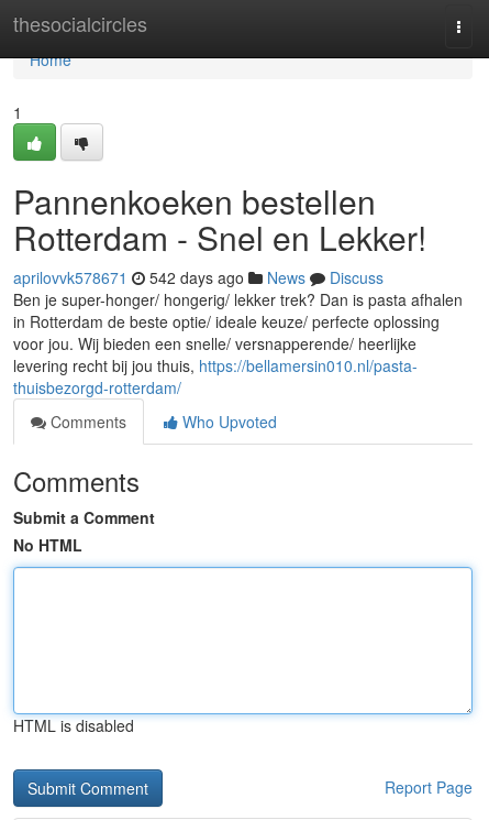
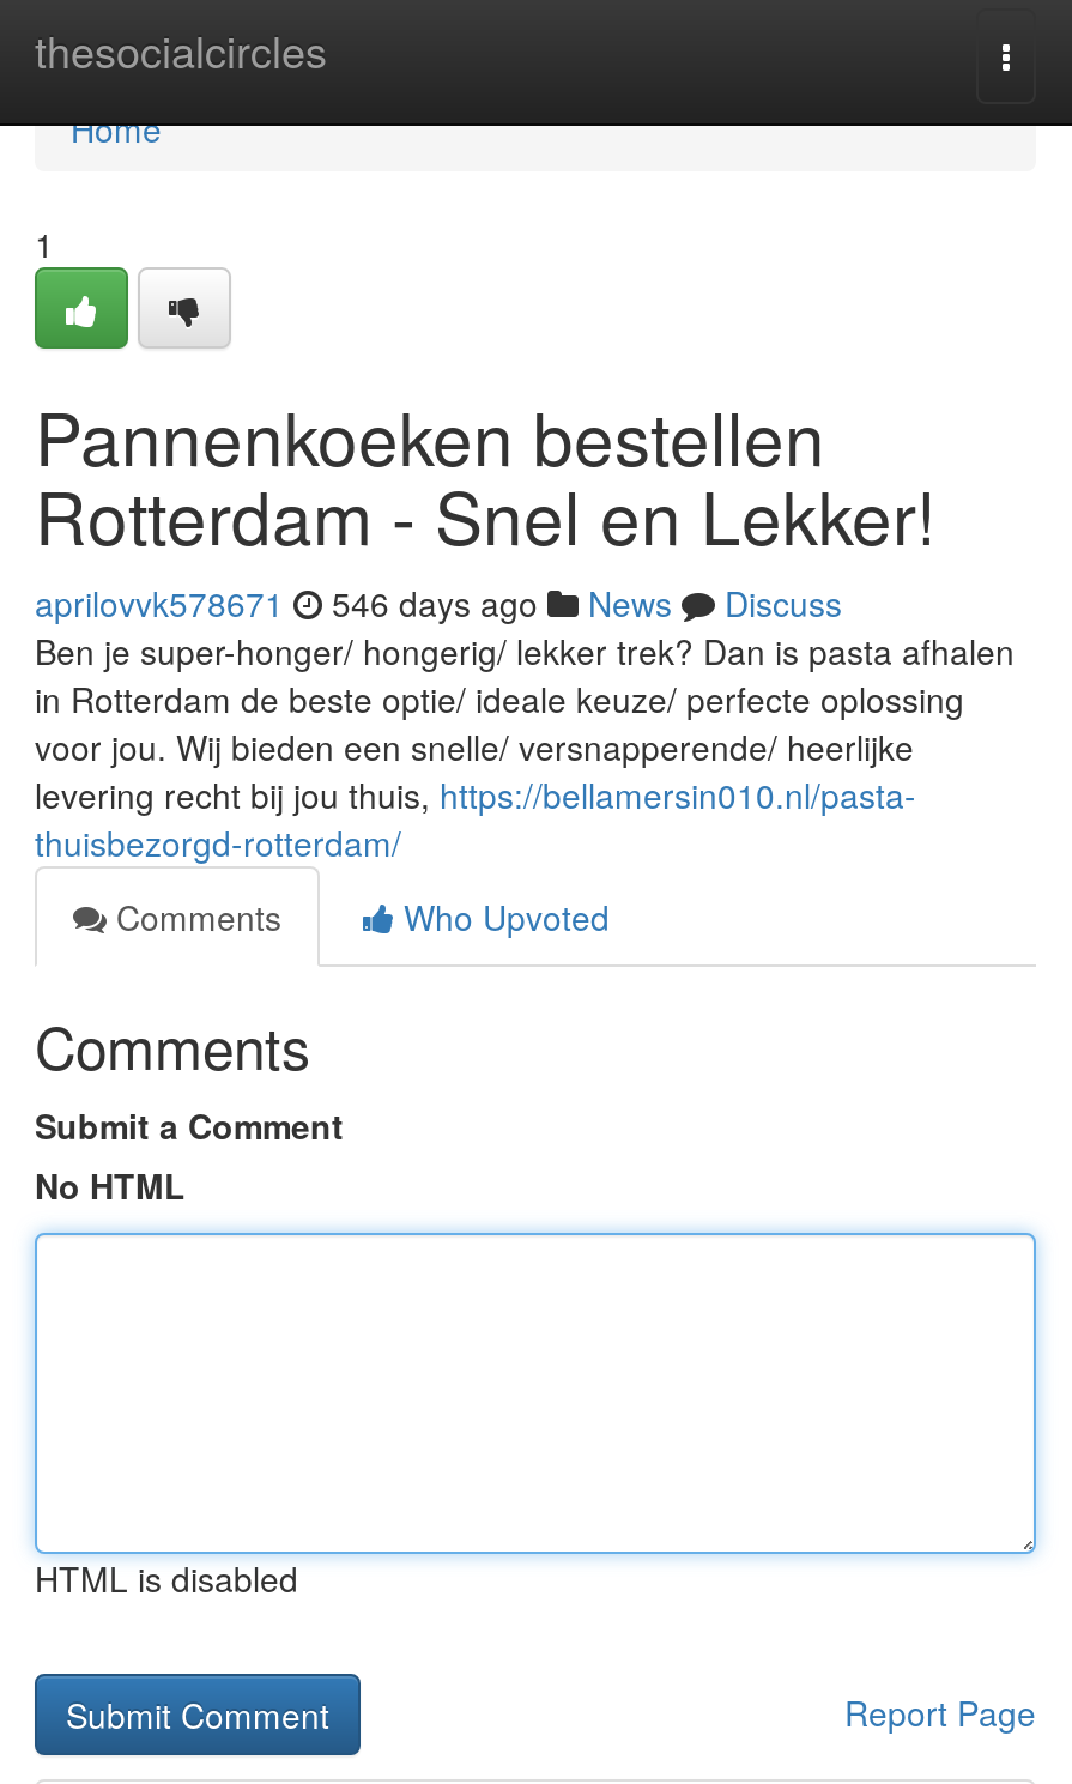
- aprilovvk578671 542 days ago News Discuss
+ aprilovvk578671 546 days ago News Discuss
